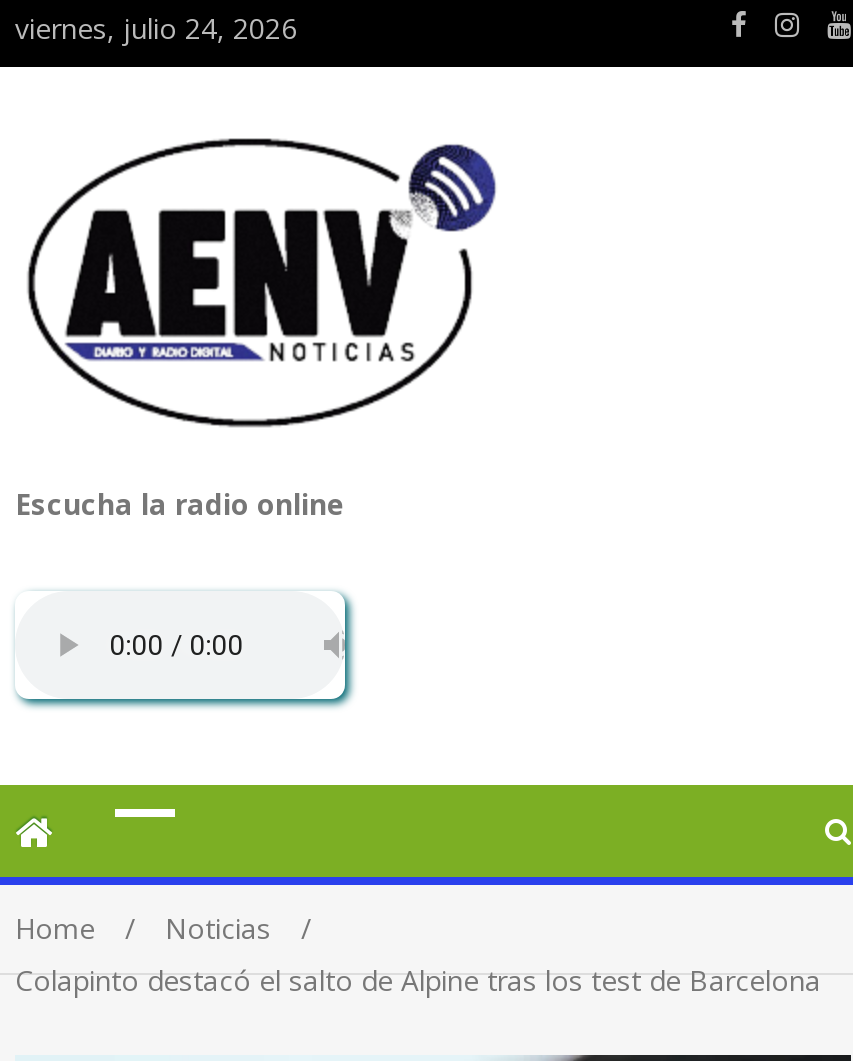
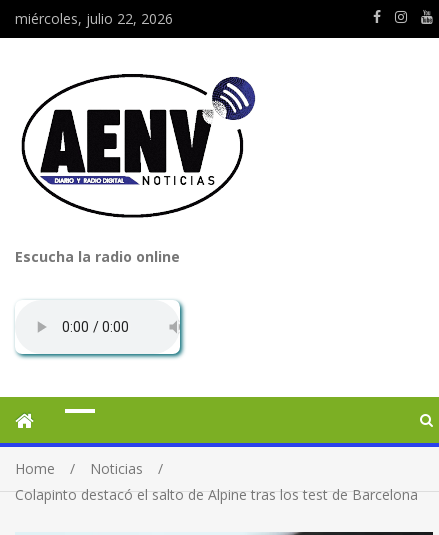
- viernes, julio 24, 2026
+ miércoles, julio 22, 2026
